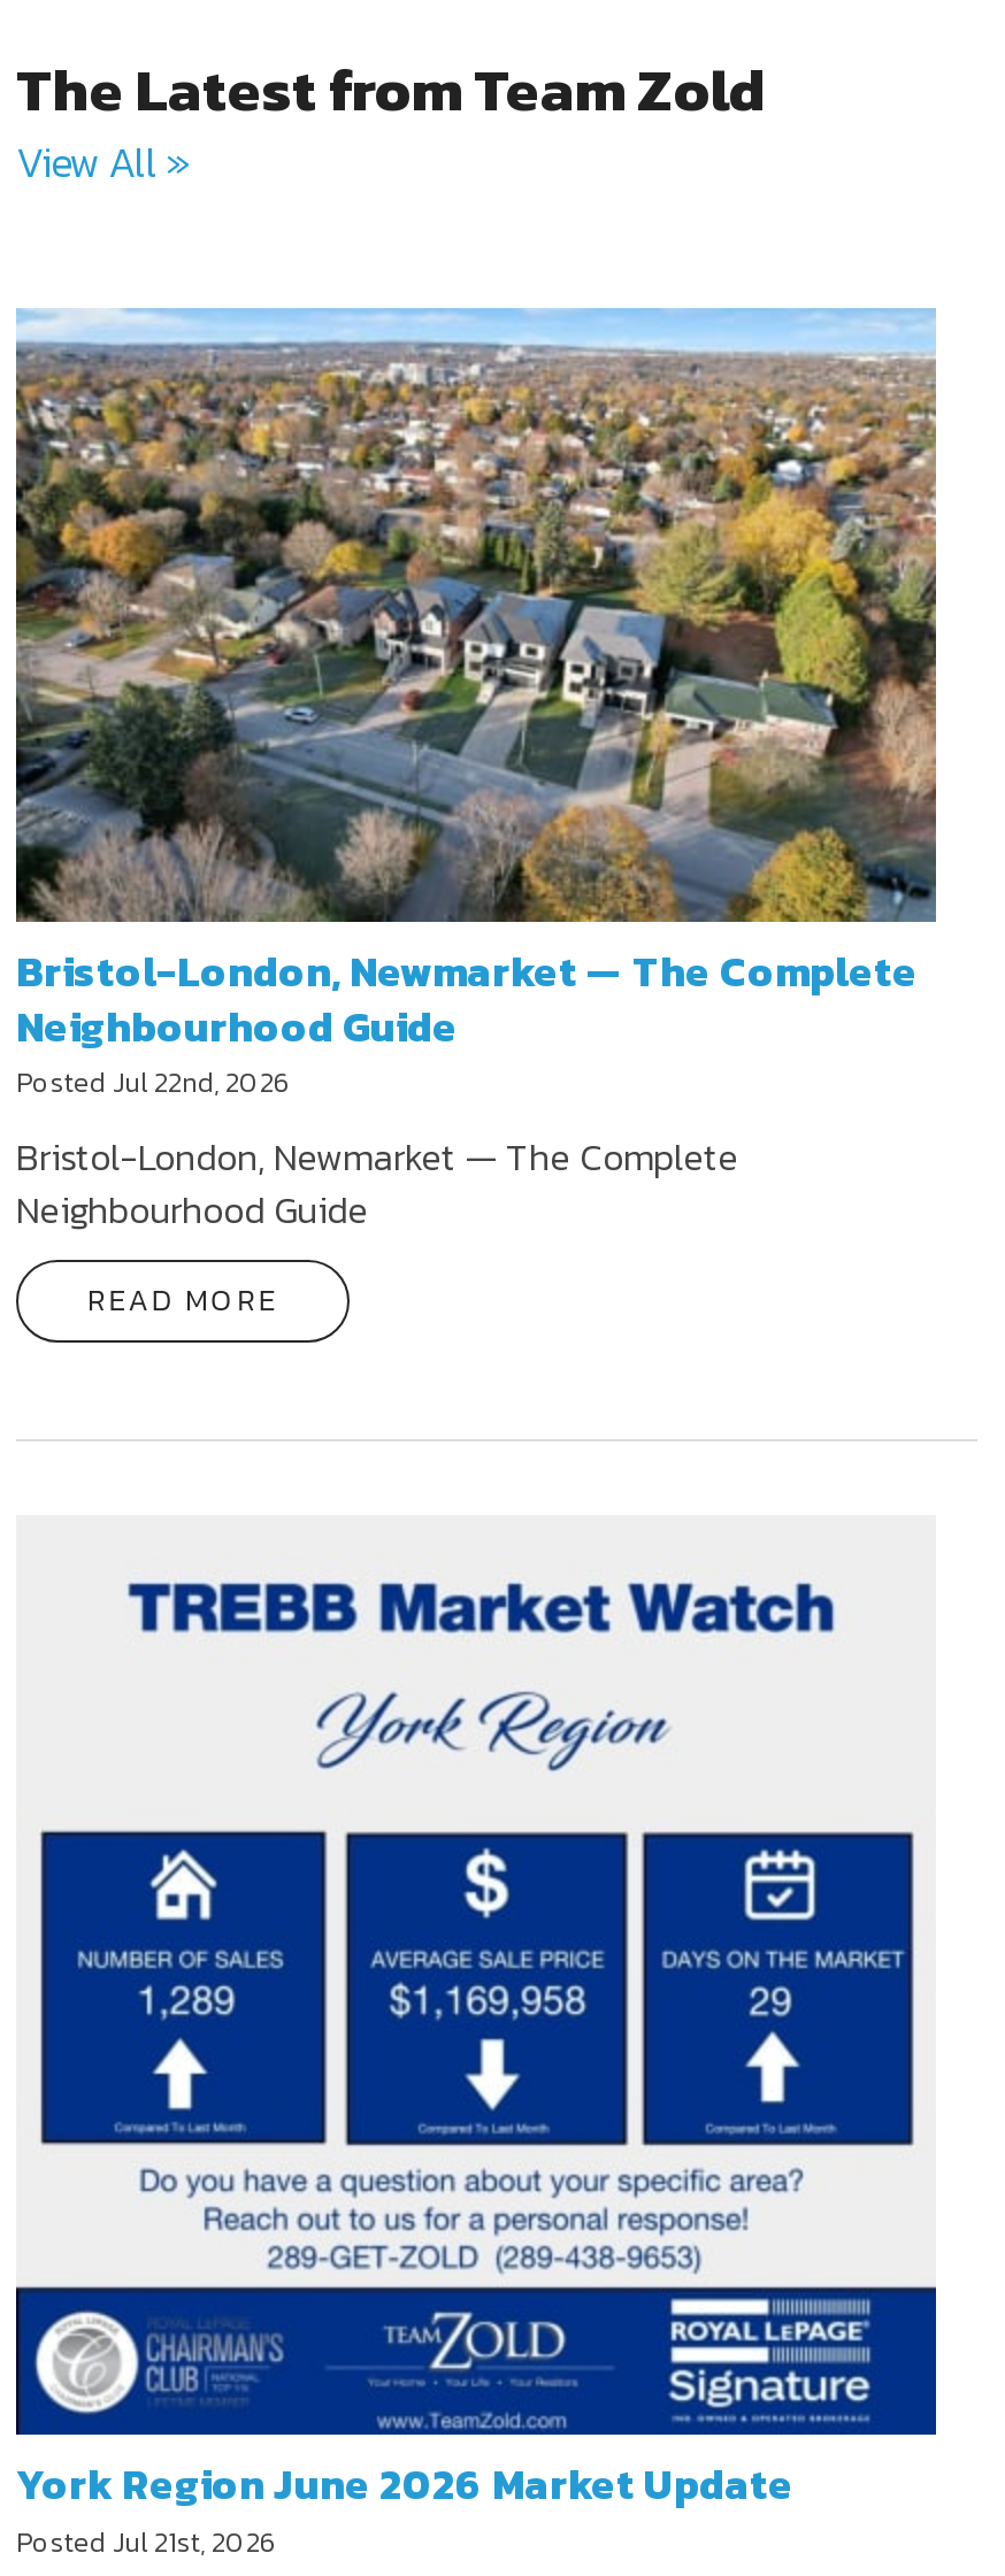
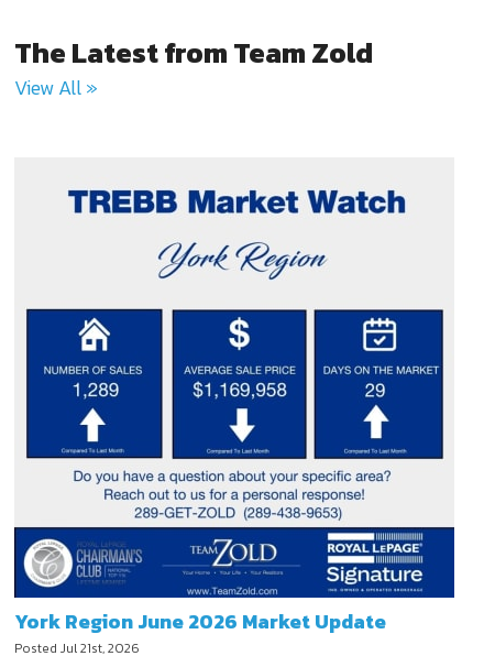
- [image]
- Bristol-London, Newmarket — The Complete
- Neighbourhood Guide
- Posted Jul 22nd, 2026
- Bristol-London, Newmarket — The Complete
- Neighbourhood Guide
- READ MORE
